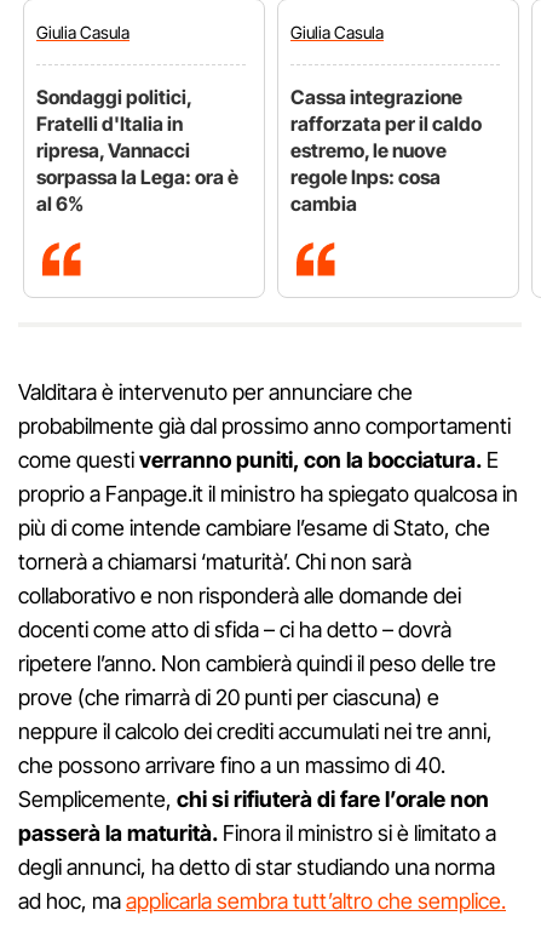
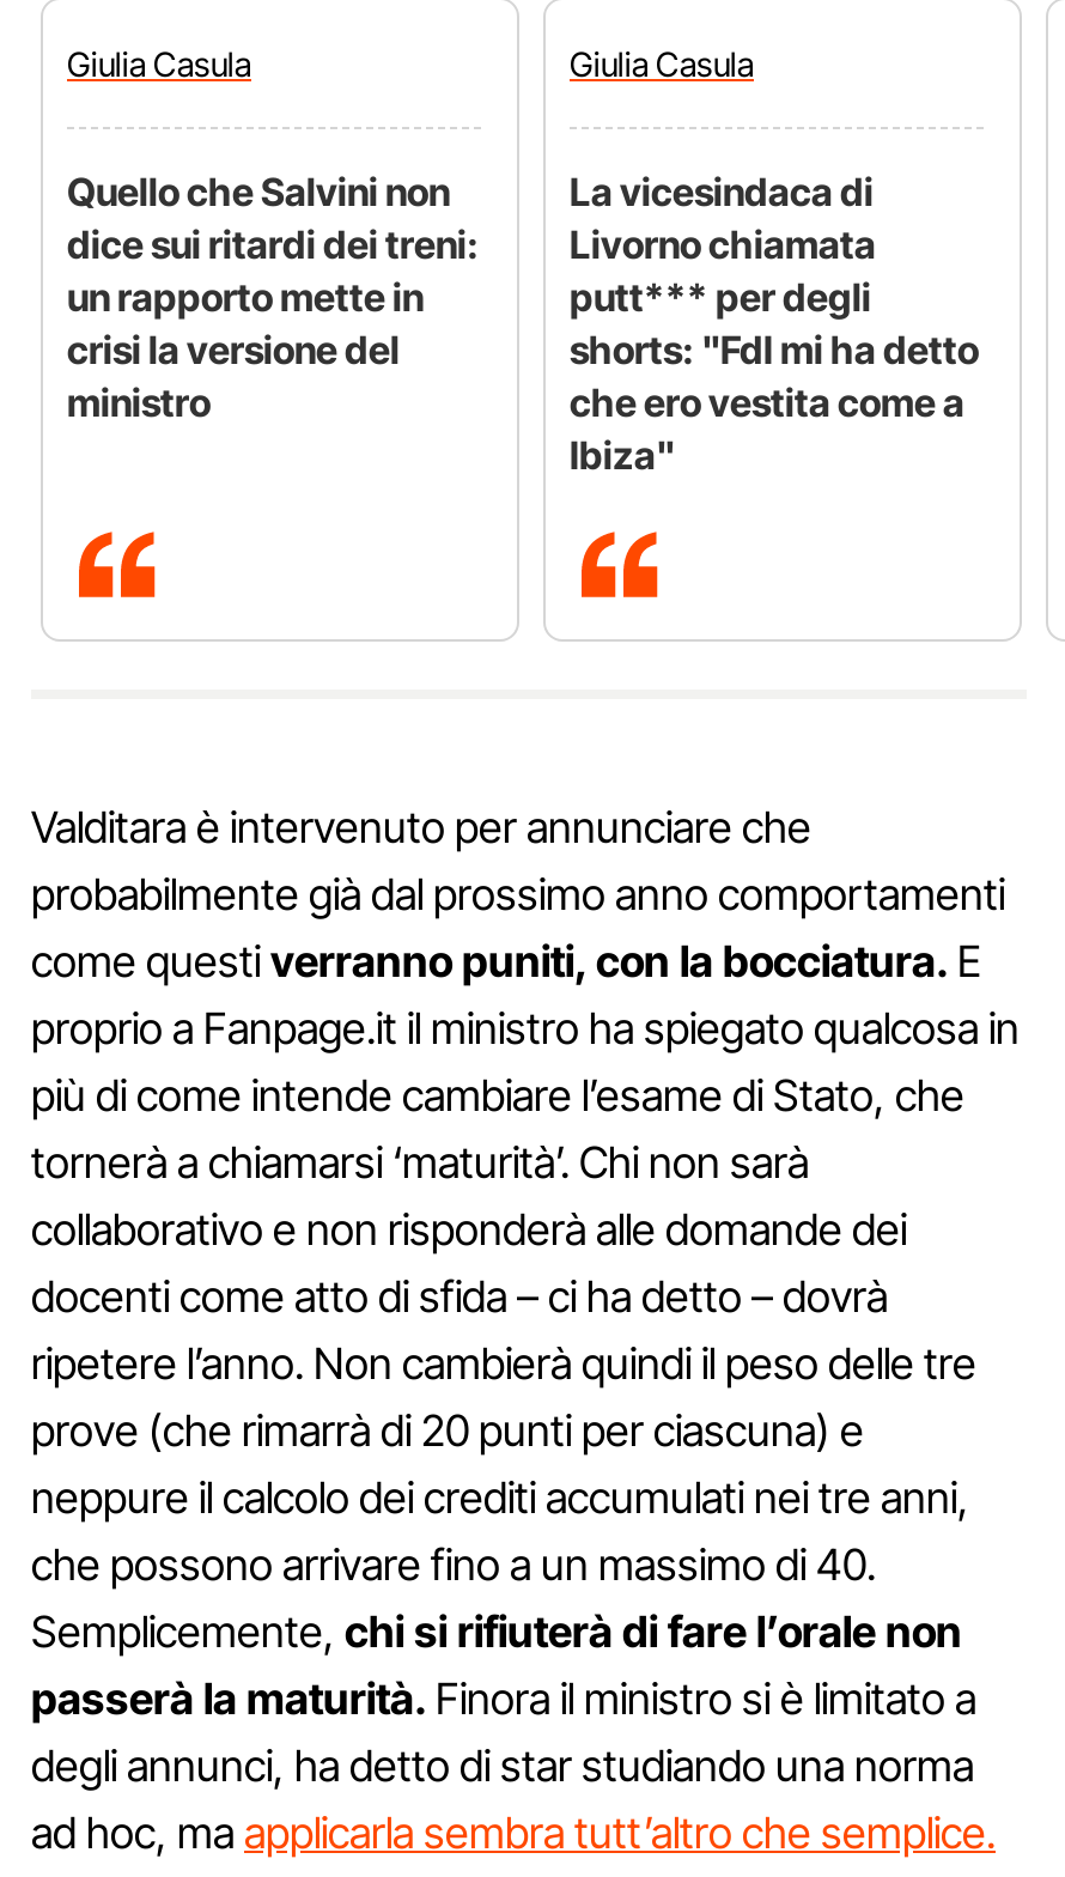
- Sondaggi politici,
- Fratelli d'Italia in
- ripresa, Vannacci
- sorpassa la Lega: ora è
- al 6%
+ Quello che Salvini non
+ dice sui ritardi dei treni:
+ un rapporto mette in
+ crisi la versione del
+ ministro

- Cassa integrazione
- rafforzata per il caldo
- estremo, le nuove
- regole Inps: cosa
- cambia
+ La vicesindaca di
+ Livorno chiamata
+ putt*** per degli
+ shorts: "FdI mi ha detto
+ che ero vestita come a
+ Ibiza"
